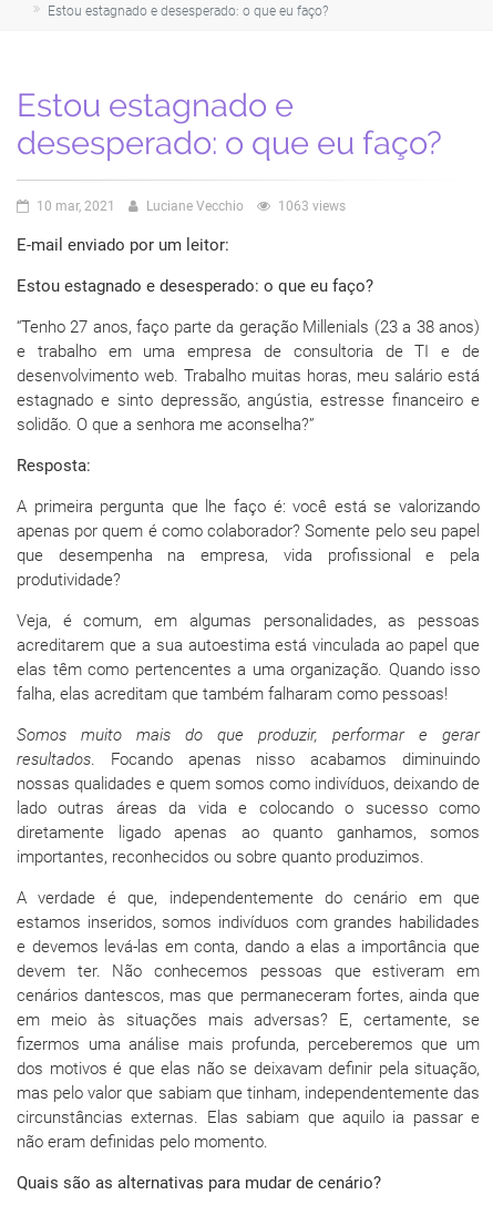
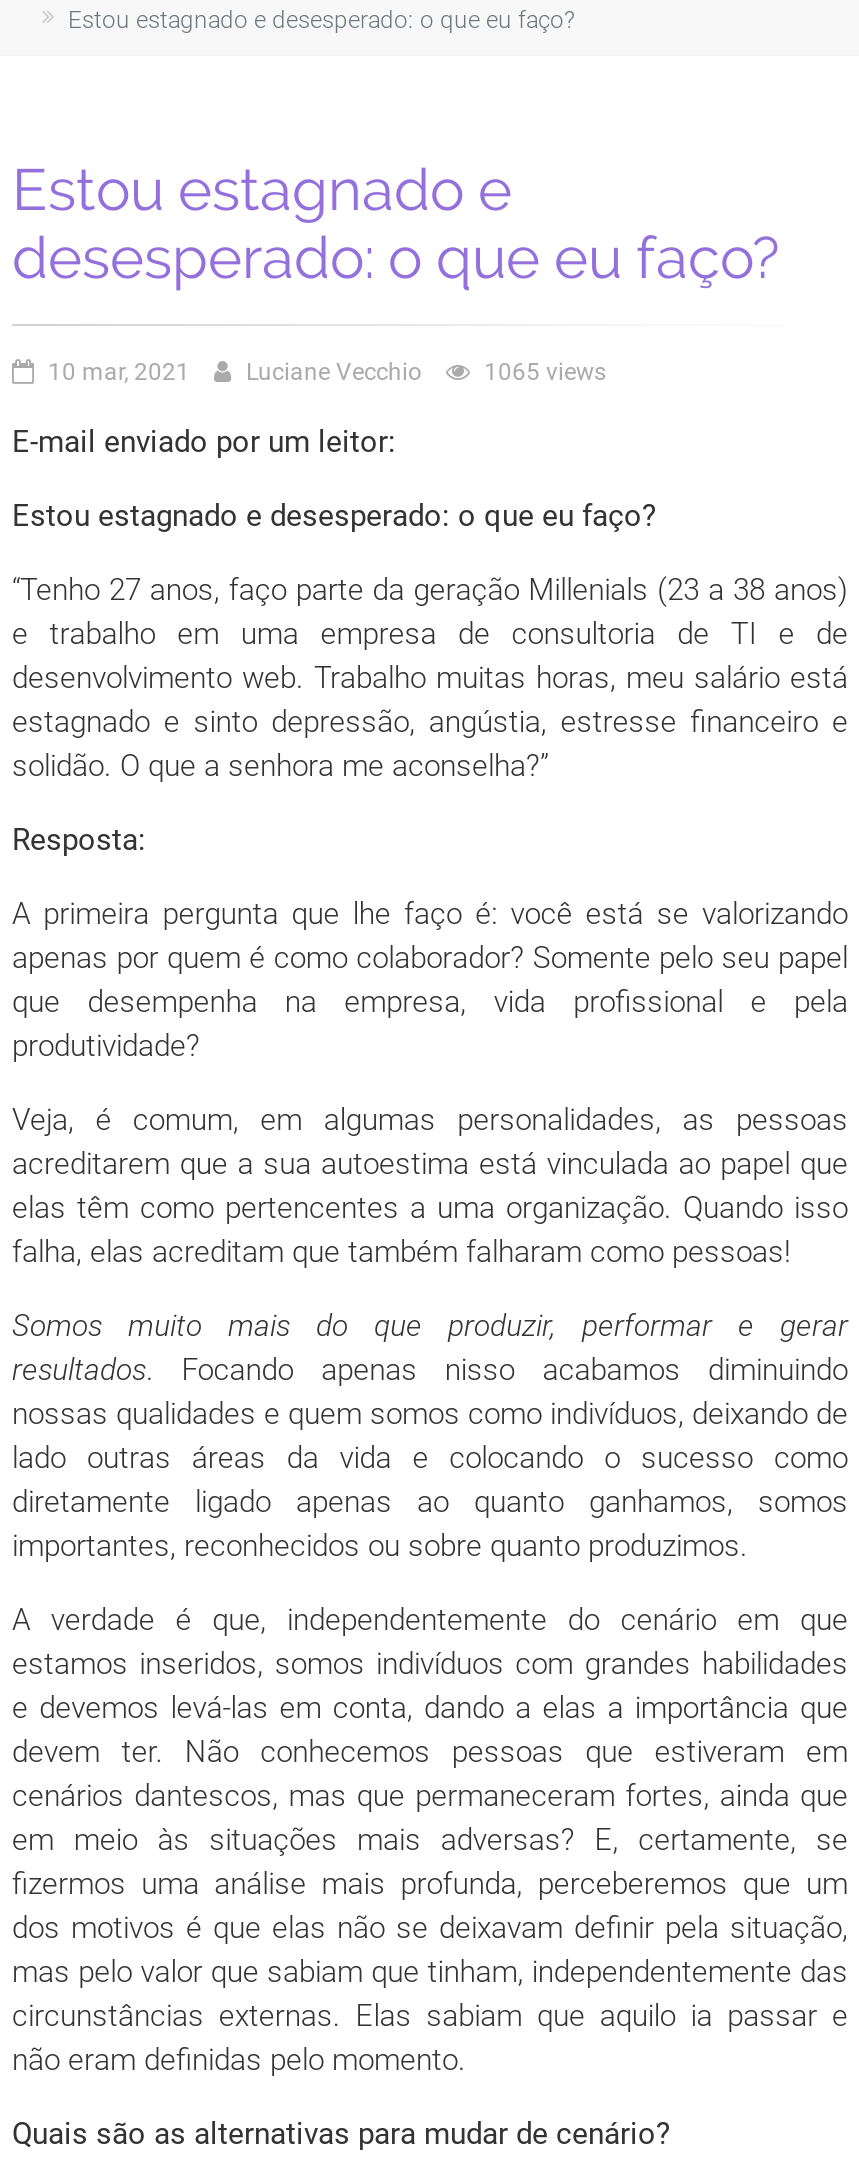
- 10 mar, 2021 Luciane Vecchio 1063 views
+ 10 mar, 2021 Luciane Vecchio 1065 views
